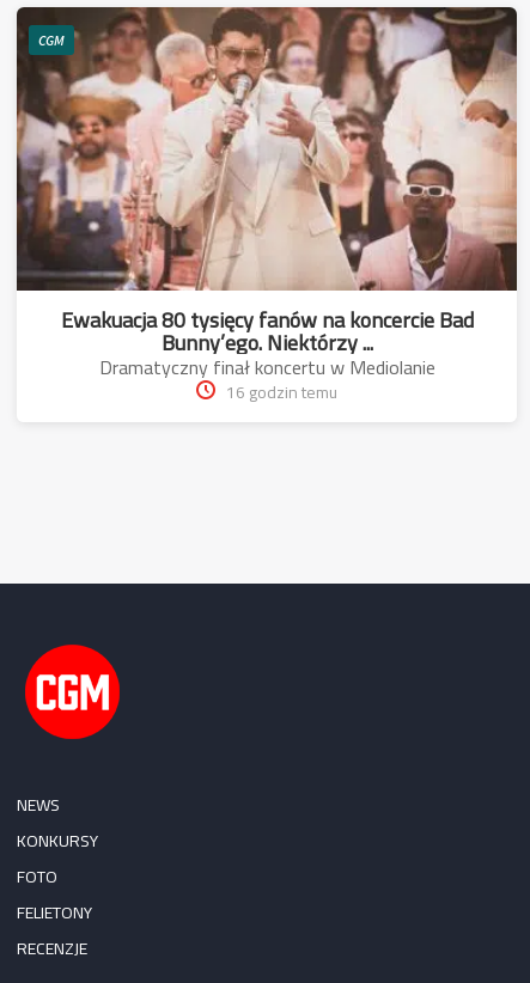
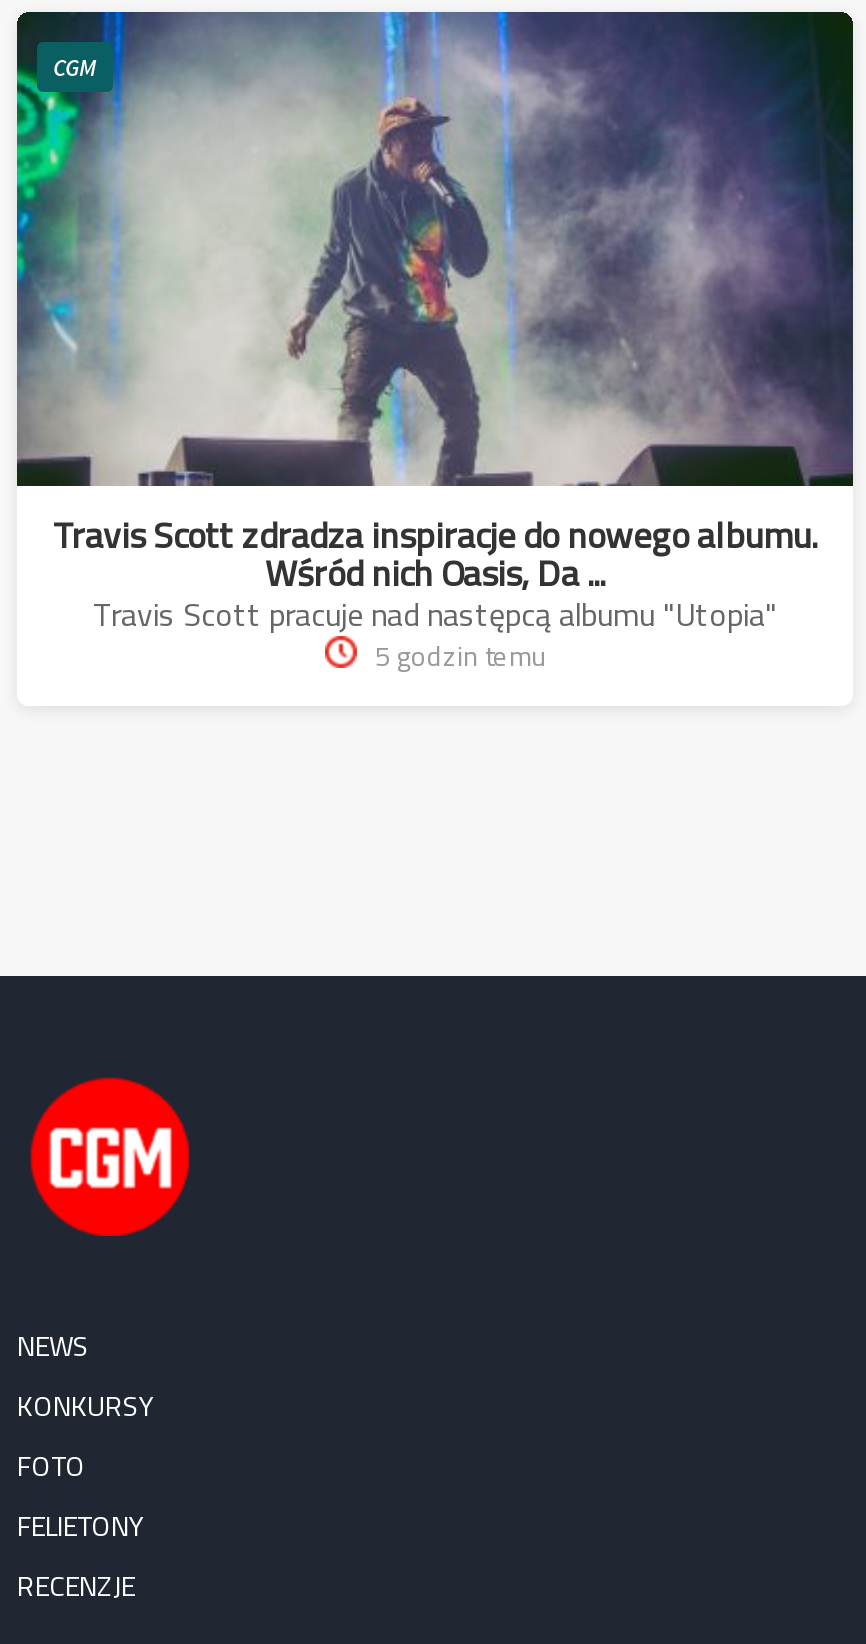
- [image]
- Ewakuacja 80 tysięcy fanów na koncercie Bad
- Bunny’ego. Niektórzy ...
- Dramatyczny finał koncertu w Mediolanie
- 16 godzin temu
+ [image]
+ Travis Scott zdradza inspiracje do nowego albumu.
+ Wśród nich Oasis, Da ...
+ Travis Scott pracuje nad następcą albumu "Utopia"
+ 5 godzin temu
